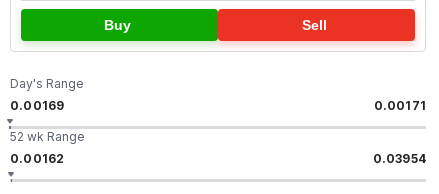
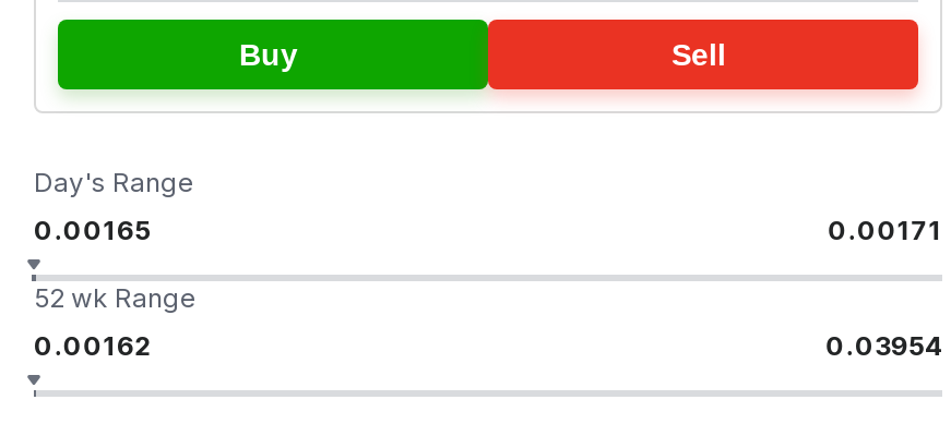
- 0.00169
+ 0.00165
